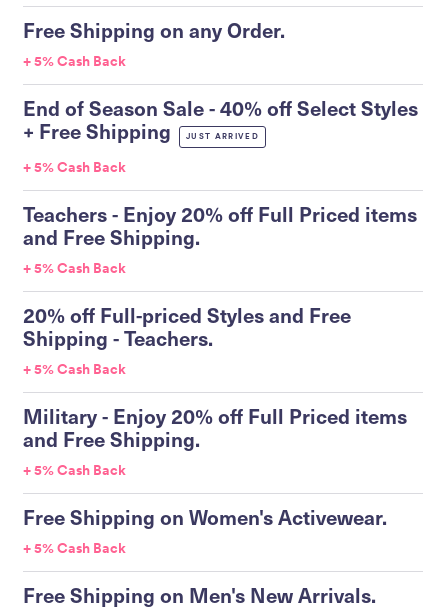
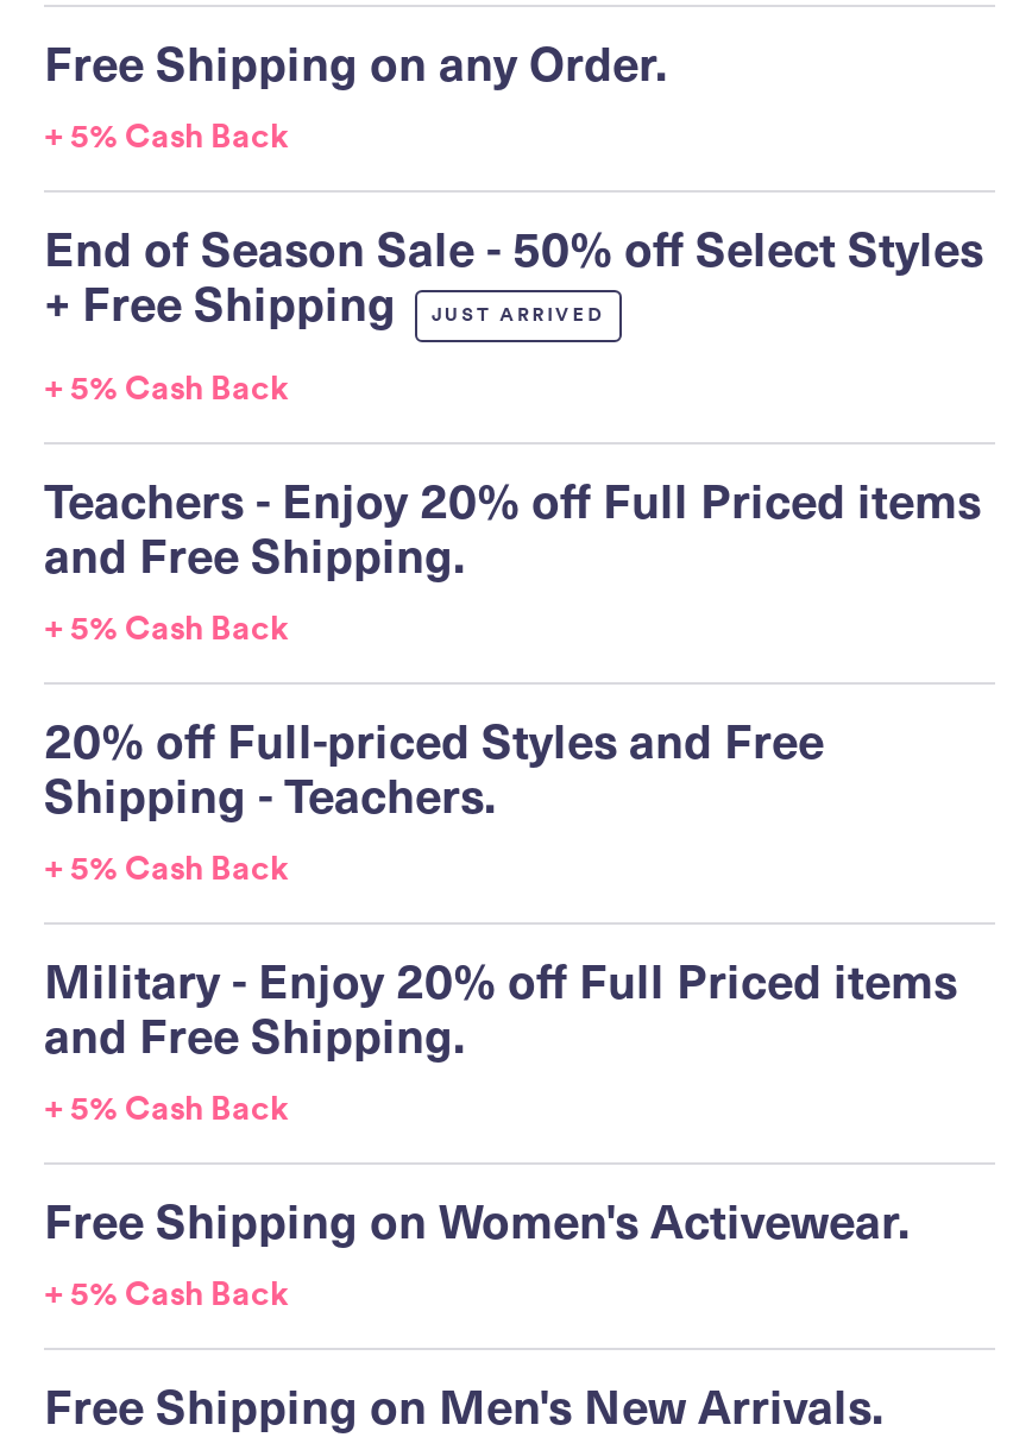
- End of Season Sale - 40% off Select Styles
+ End of Season Sale - 50% off Select Styles
